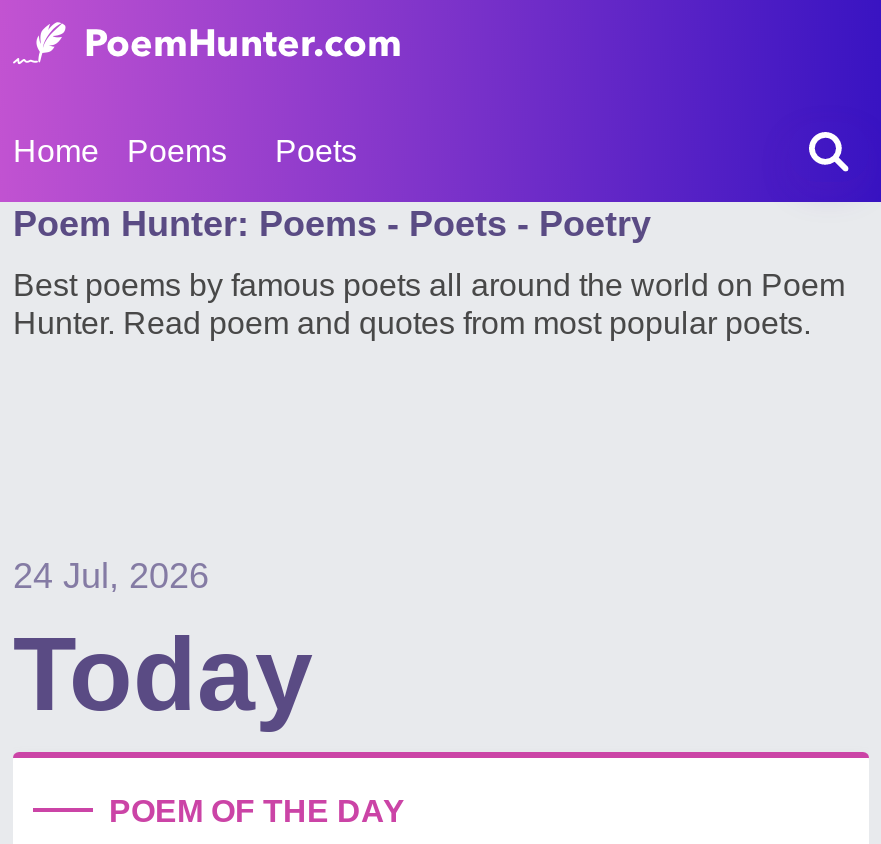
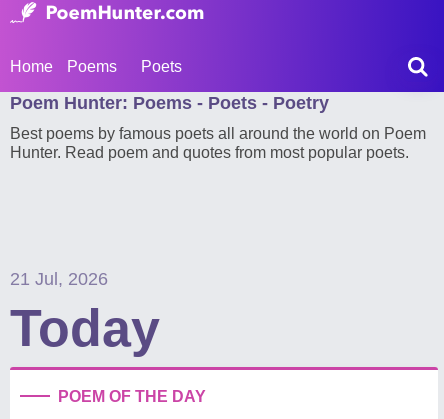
- 24 Jul, 2026
+ 21 Jul, 2026
